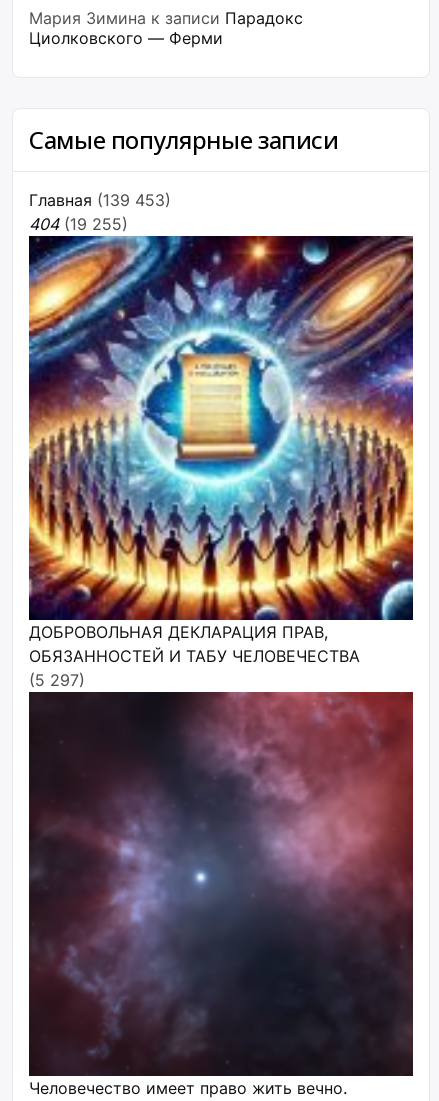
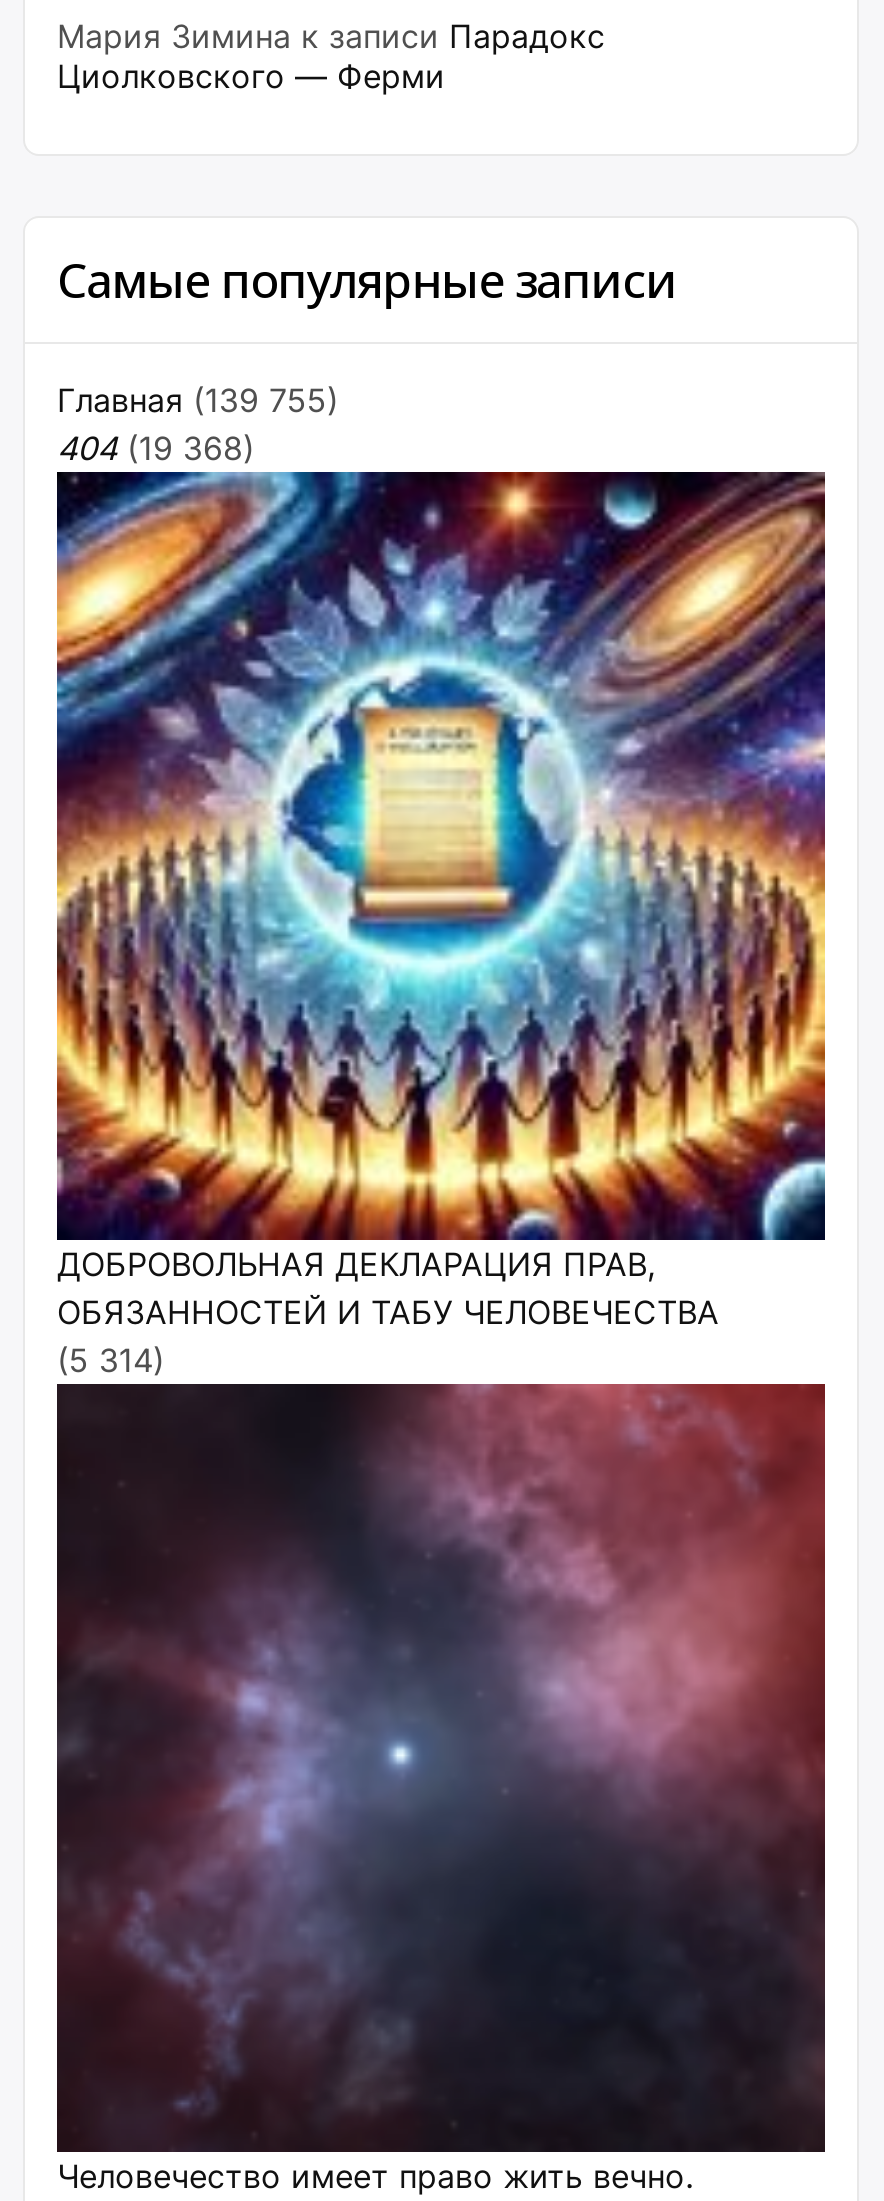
- Главная (139 453)
+ Главная (139 755)

- 404 (19 255)
+ 404 (19 368)

- (5 297)
+ (5 314)
